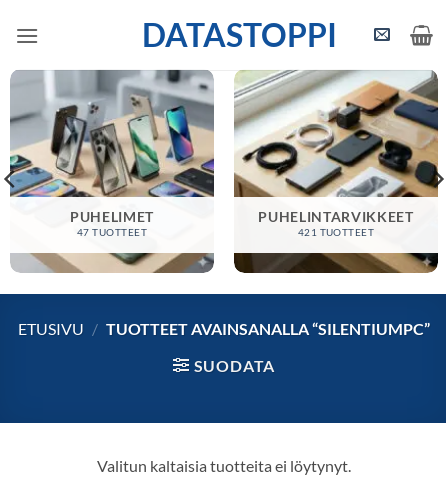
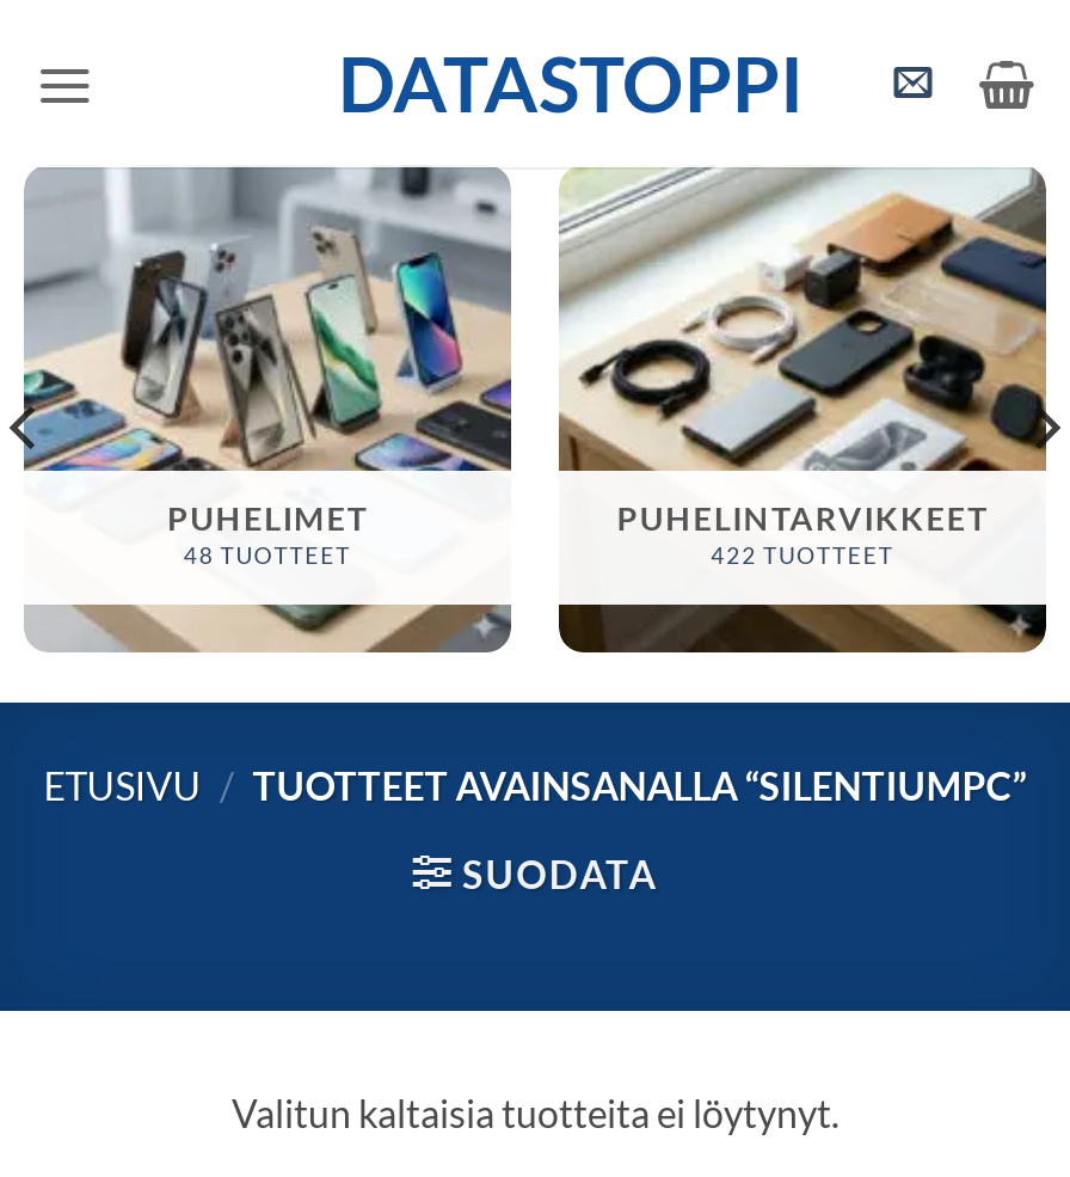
- 47 TUOTTEET
+ 48 TUOTTEET

- 421 TUOTTEET
+ 422 TUOTTEET
